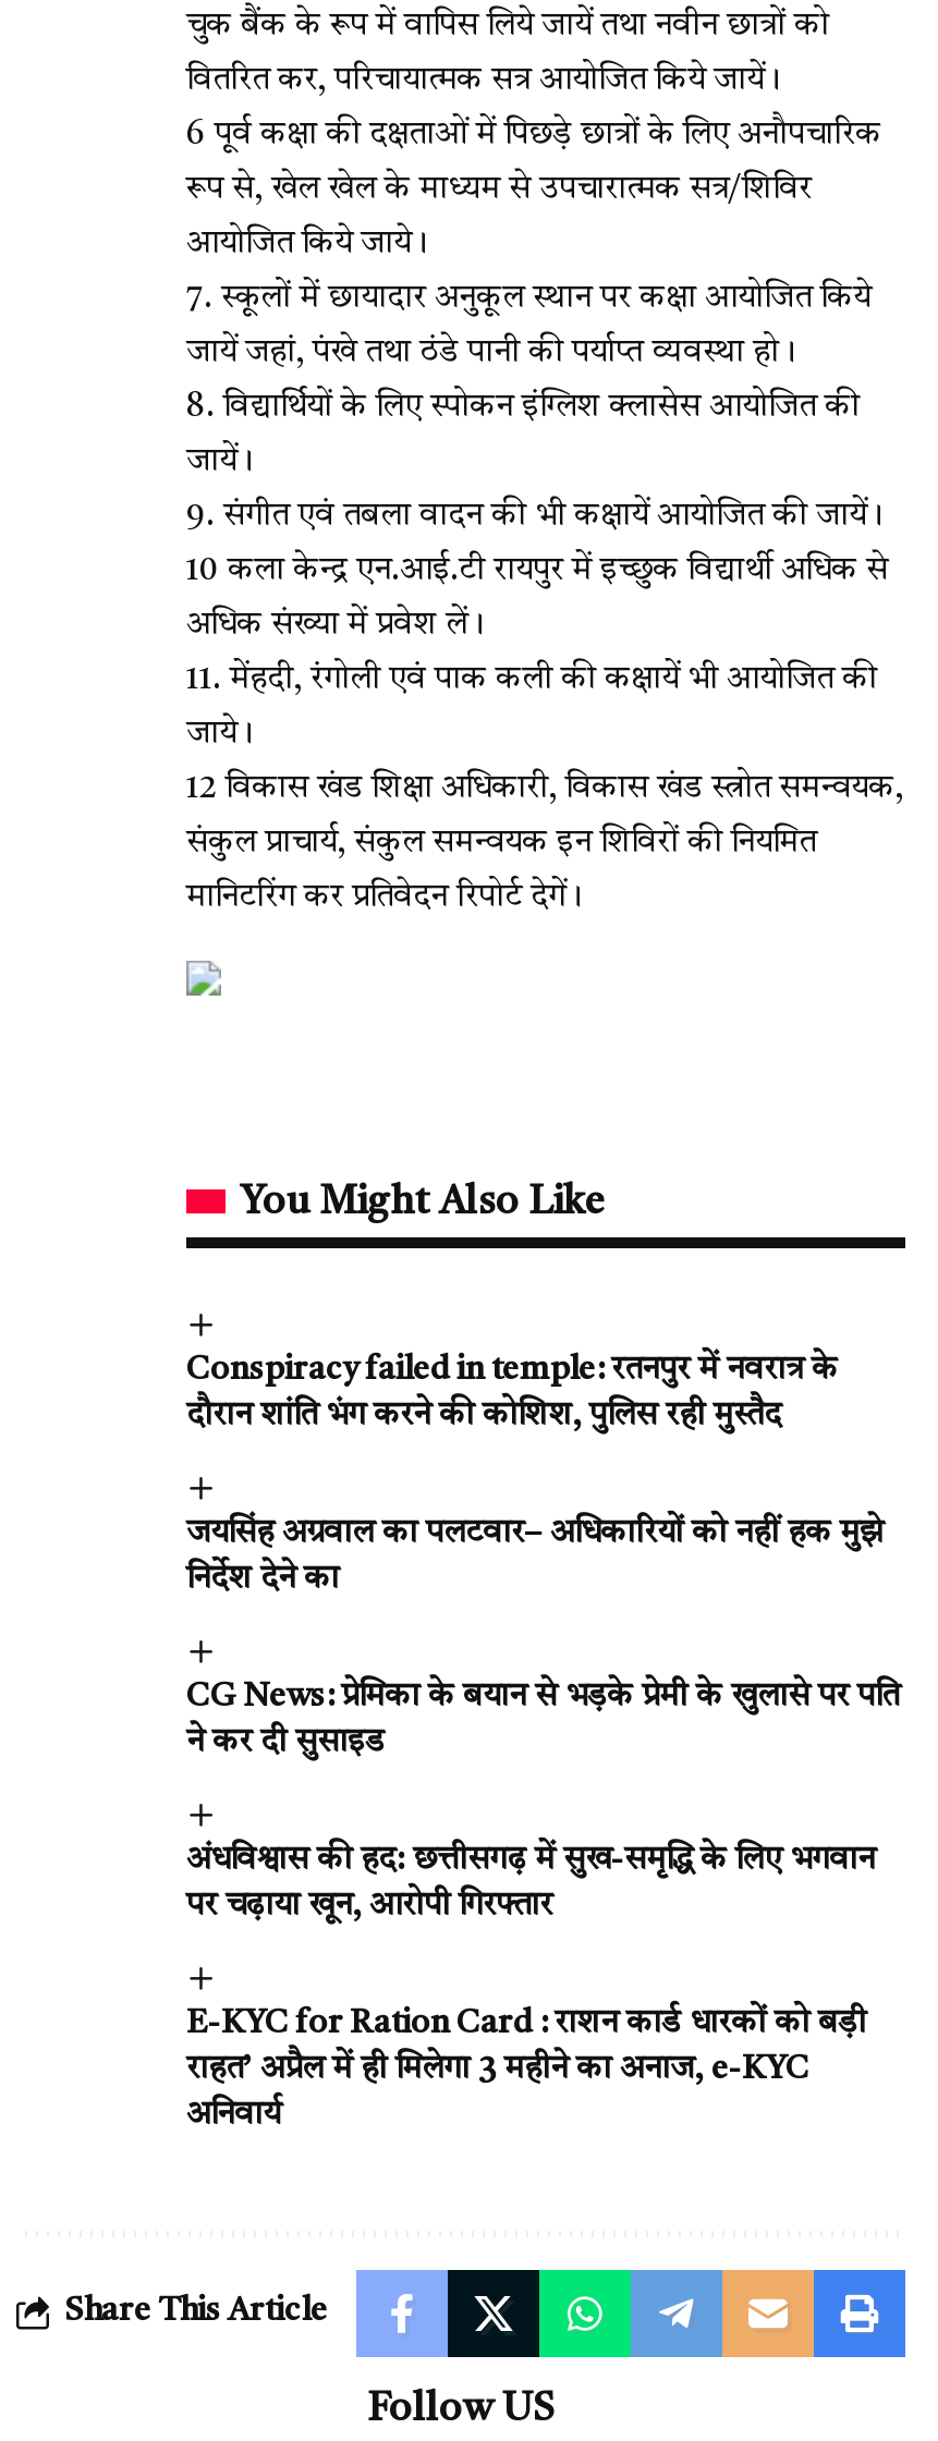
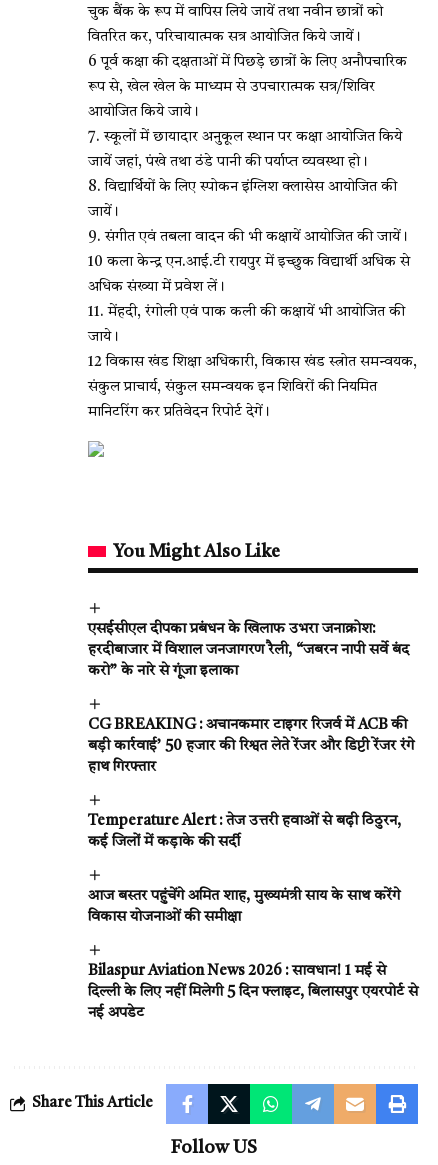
- Conspiracy failed in temple: रतनपुर में नवरात्र के
- दौरान शांति भंग करने की कोशिश, पुलिस रही मुस्तैद
+ एसईसीएल दीपका प्रबंधन के खिलाफ उभरा जनाक्रोश:
+ हरदीबाजार में विशाल जनजागरण रैली, “जबरन नापी सर्वे बंद
+ करो” के नारे से गूंजा इलाका

- जयसिंह अग्रवाल का पलटवार– अधिकारियों को नहीं हक मुझे
- निर्देश देने का
+ CG BREAKING : अचानकमार टाइगर रिजर्व में ACB की
+ बड़ी कार्रवाई’ 50 हजार की रिश्वत लेते रेंजर और डिप्टी रेंजर रंगे
+ हाथ गिरफ्तार

- CG News: प्रेमिका के बयान से भड़के प्रेमी के खुलासे पर पति
- ने कर दी सुसाइड
+ Temperature Alert : तेज उत्तरी हवाओं से बढ़ी ठिठुरन,
+ कई जिलों में कड़ाके की सर्दी

- अंधविश्वास की हद: छत्तीसगढ़ में सुख-समृद्धि के लिए भगवान
- पर चढ़ाया खून, आरोपी गिरफ्तार
+ आज बस्तर पहुंचेंगे अमित शाह, मुख्यमंत्री साय के साथ करेंगे
+ विकास योजनाओं की समीक्षा

- E-KYC for Ration Card : राशन कार्ड धारकों को बड़ी
- राहत’ अप्रैल में ही मिलेगा 3 महीने का अनाज, e-KYC
- अनिवार्य
+ Bilaspur Aviation News 2026 : सावधान! 1 मई से
+ दिल्ली के लिए नहीं मिलेगी 5 दिन फ्लाइट, बिलासपुर एयरपोर्ट से
+ नई अपडेट
